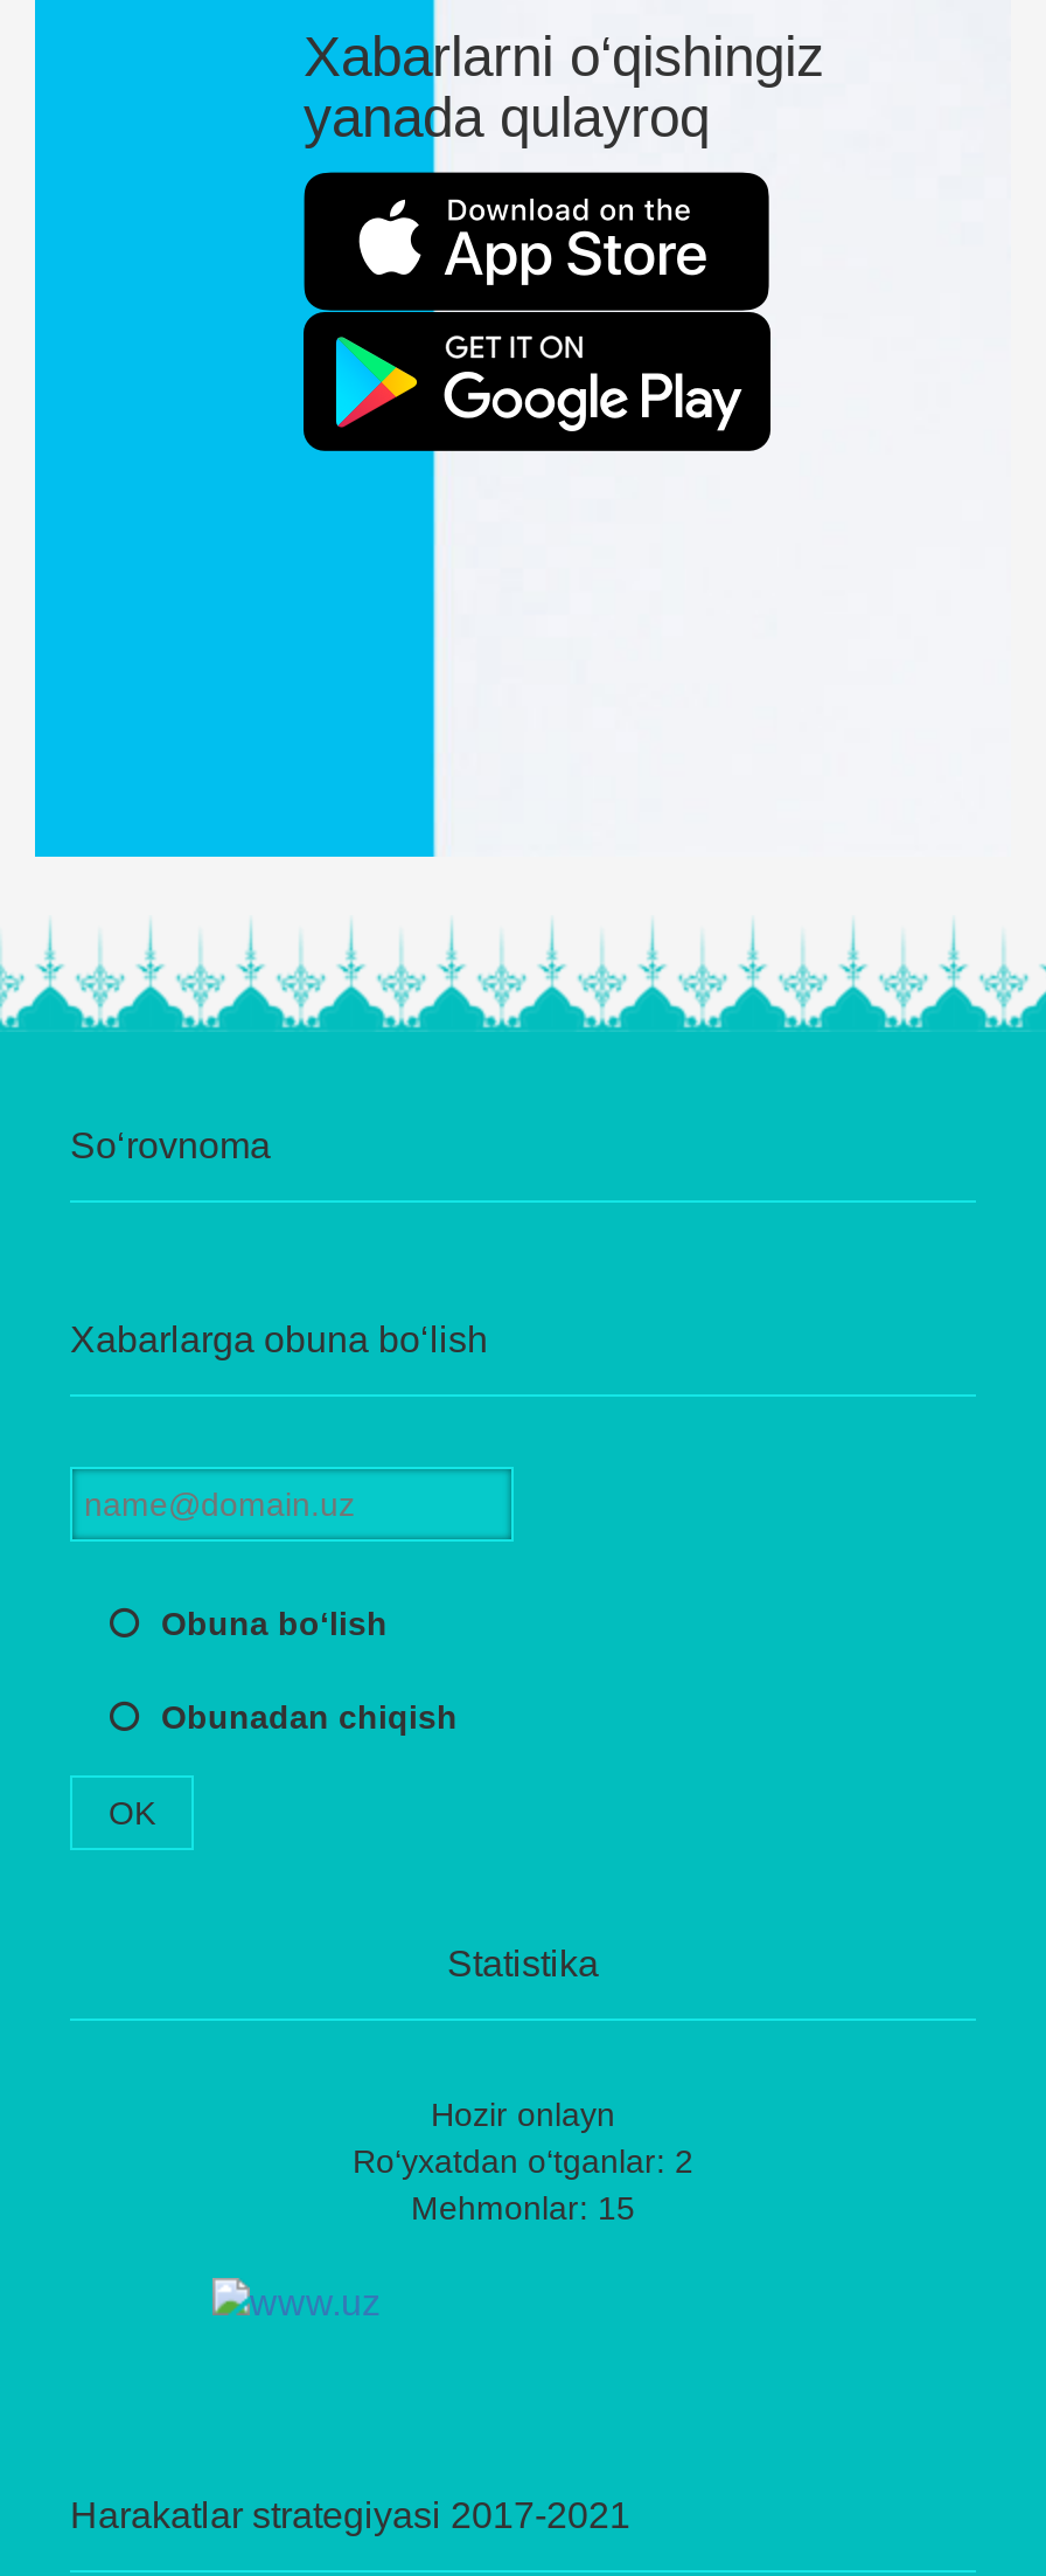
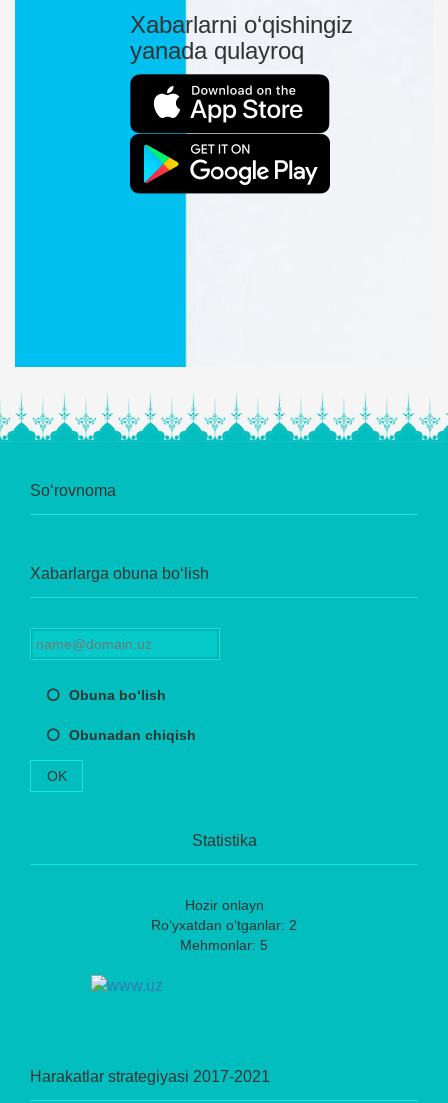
- Mehmonlar: 15
+ Mehmonlar: 5
